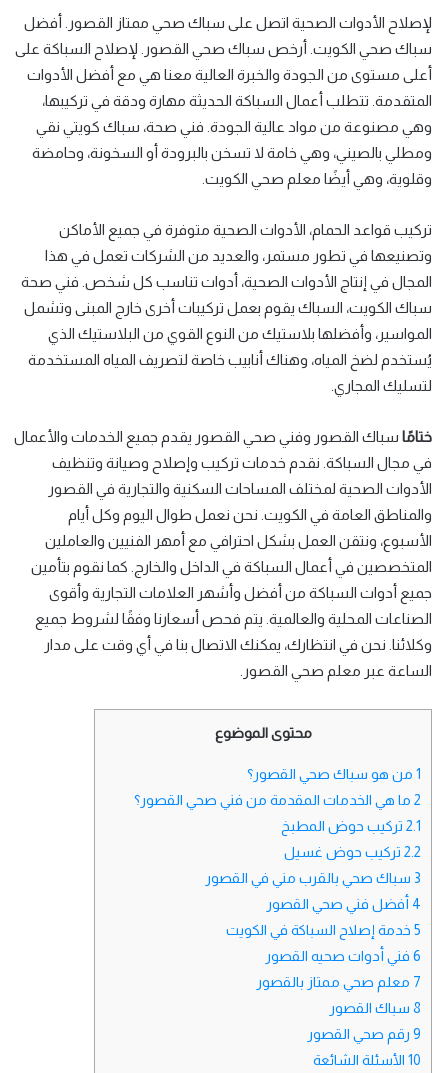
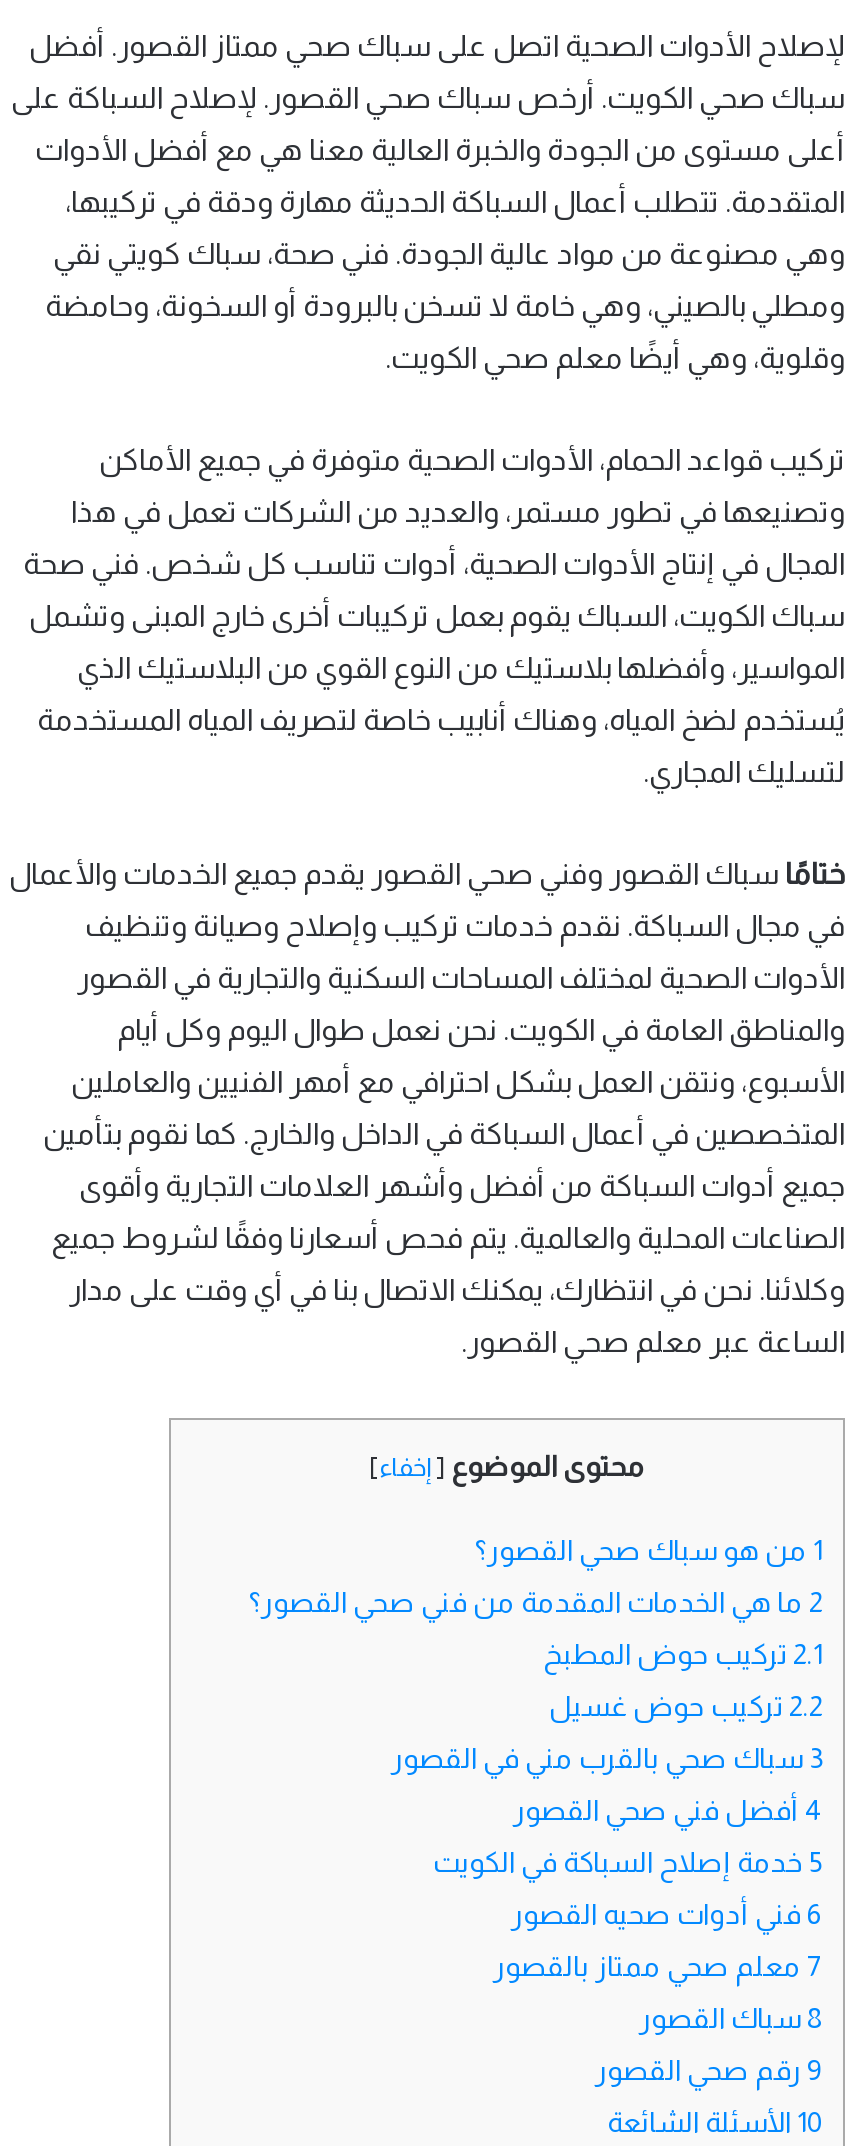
- محتوى الموضوع
+ محتوى الموضوع [إخفاء]
